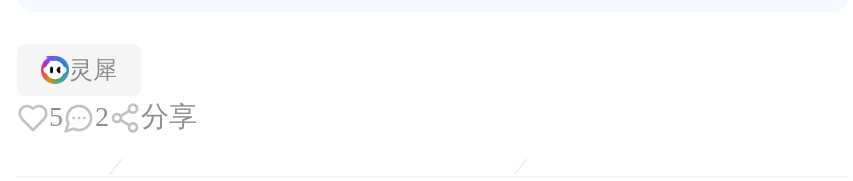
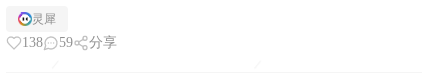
- 5
+ 138

- 2
+ 59
